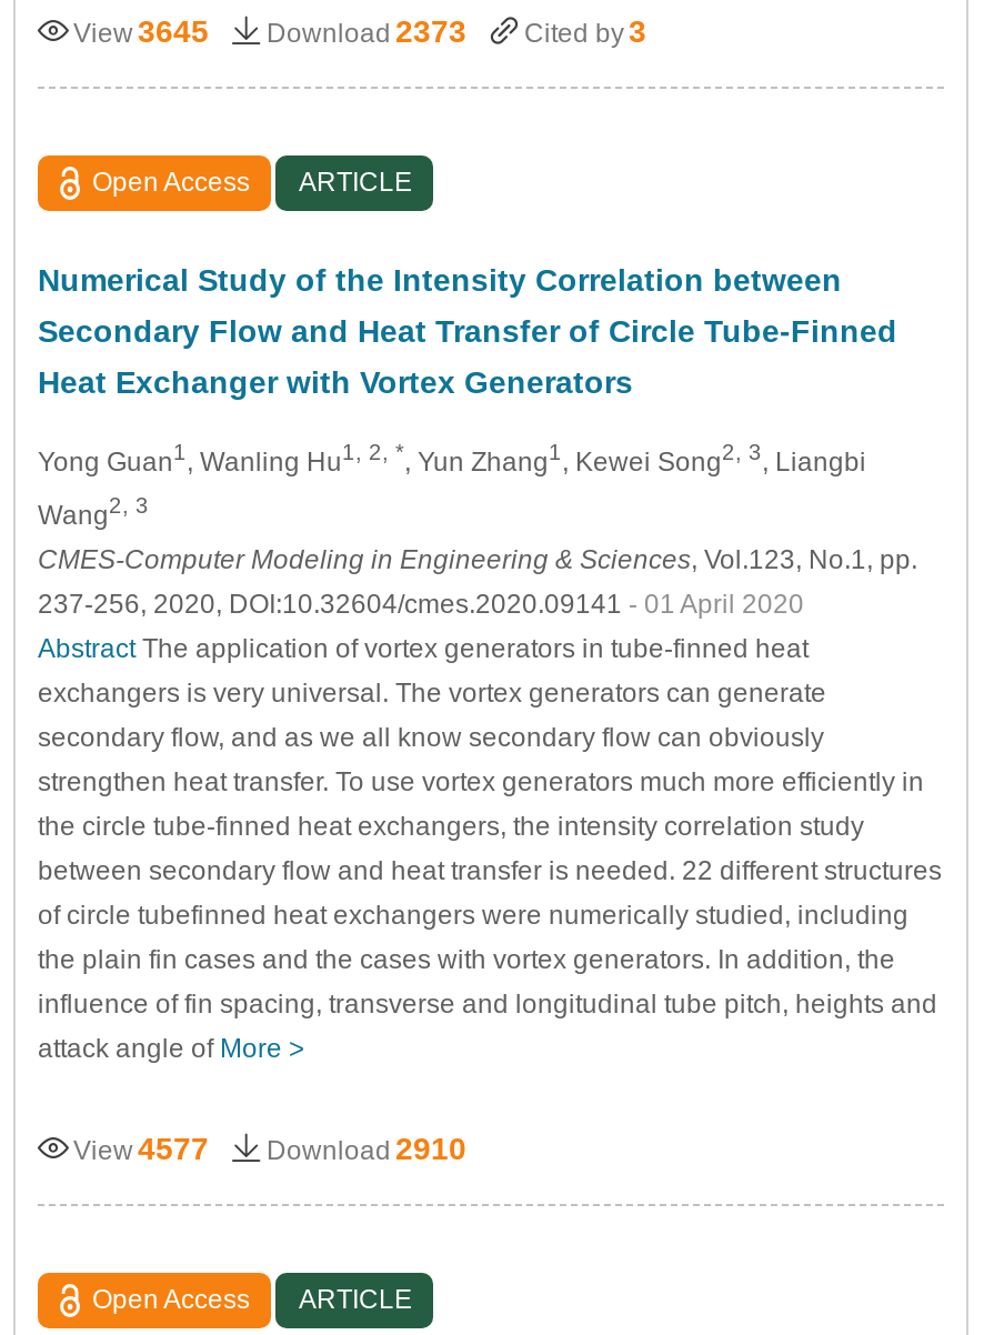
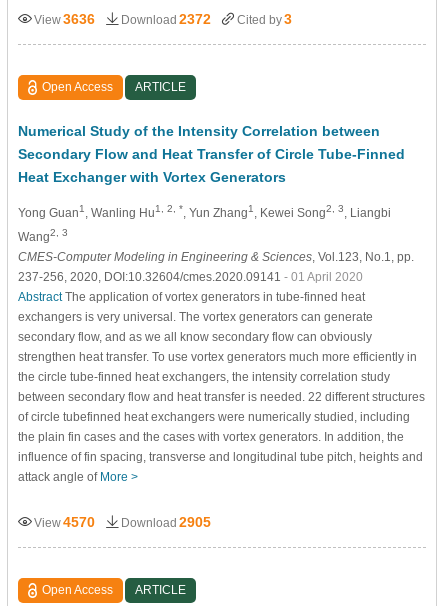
- View 3645
+ View 3636

- Download 2373
+ Download 2372

- View 4577
+ View 4570

- Download 2910
+ Download 2905
